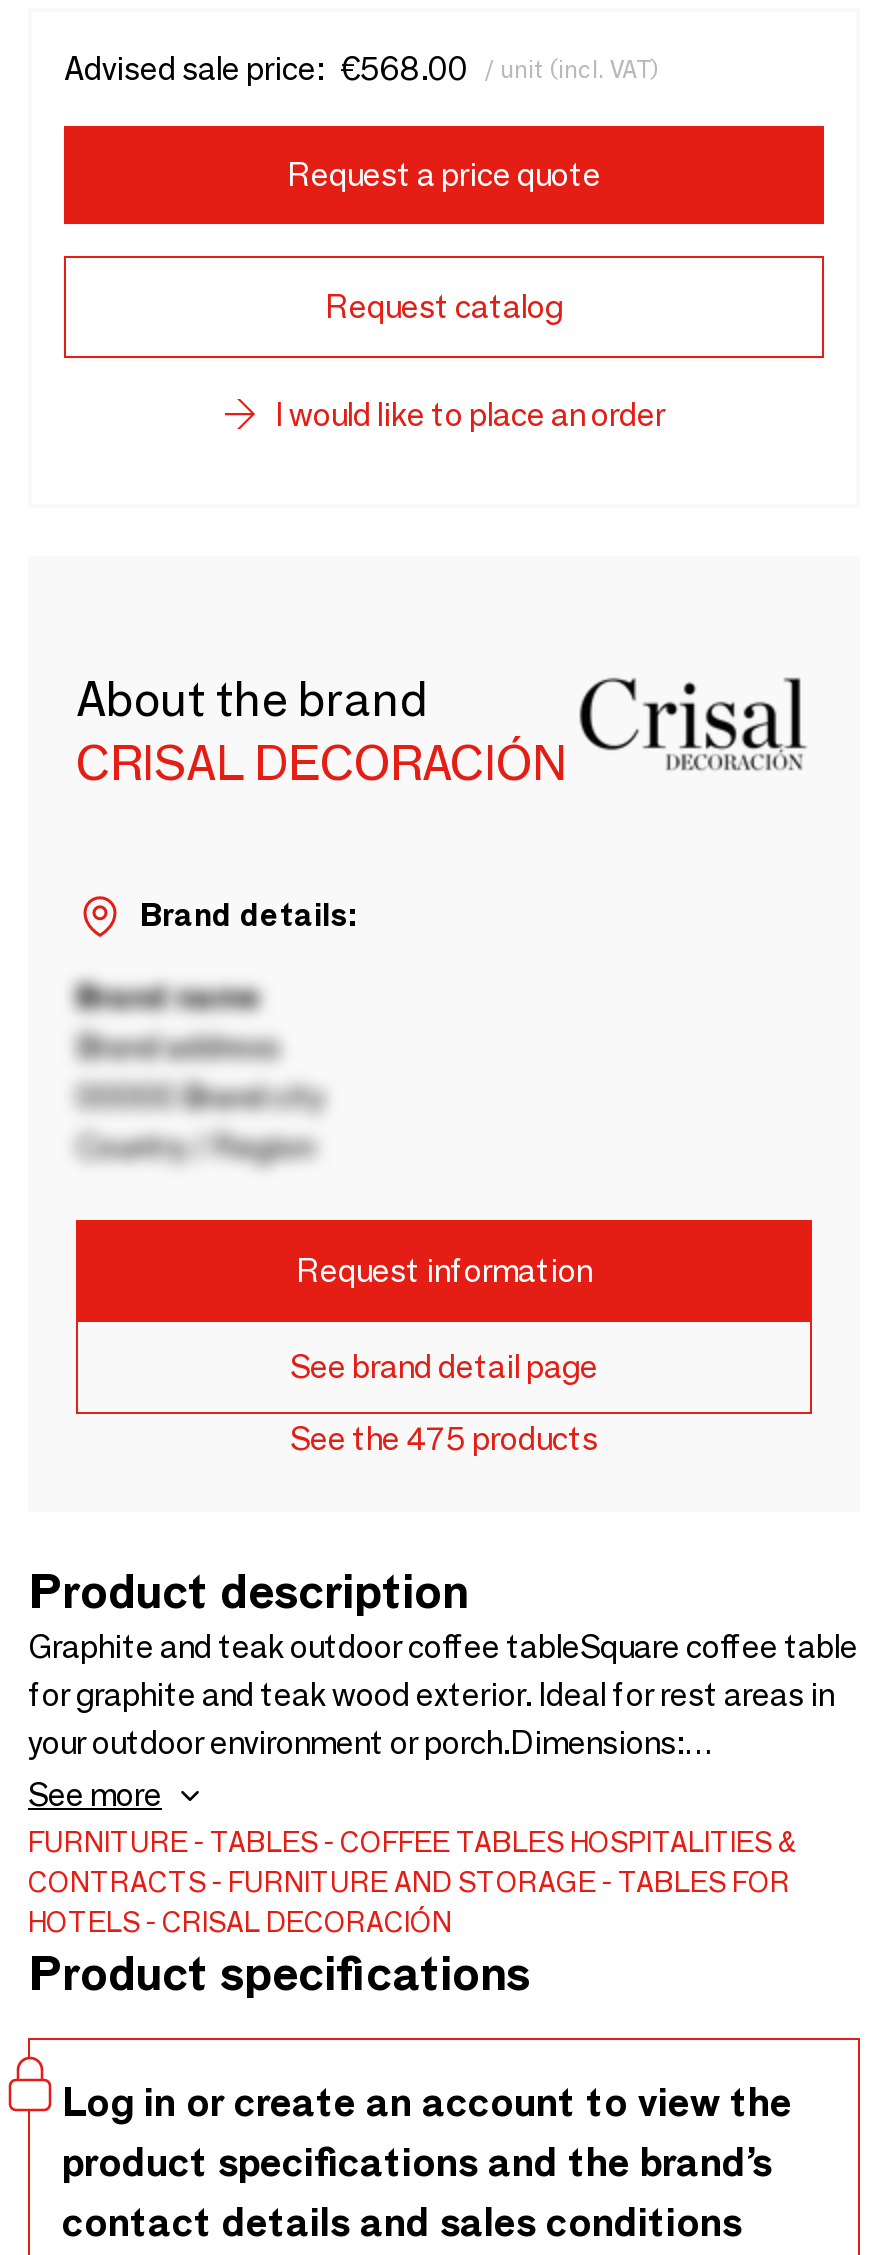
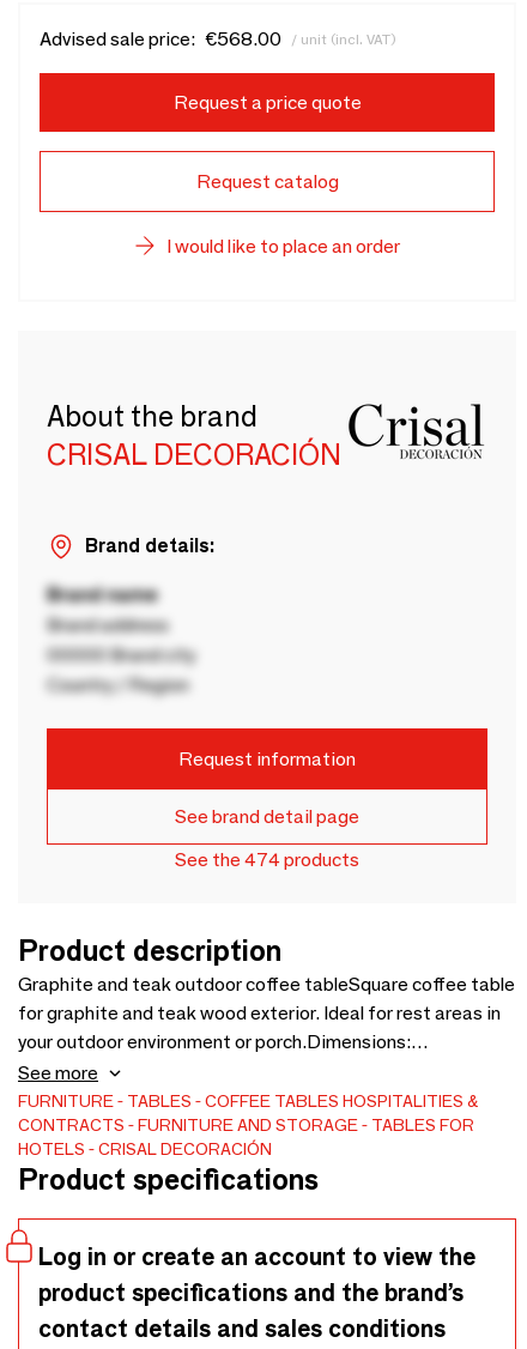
- See the 475 products
+ See the 474 products
